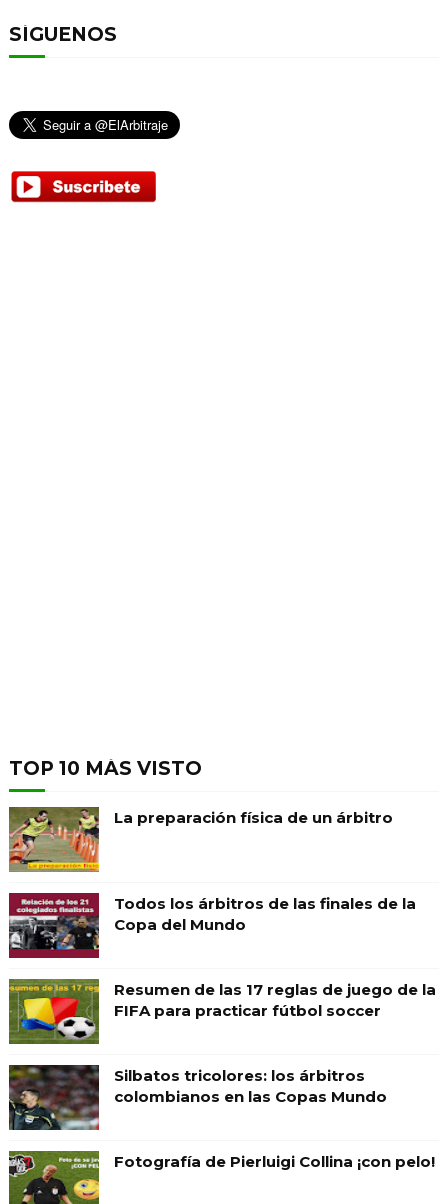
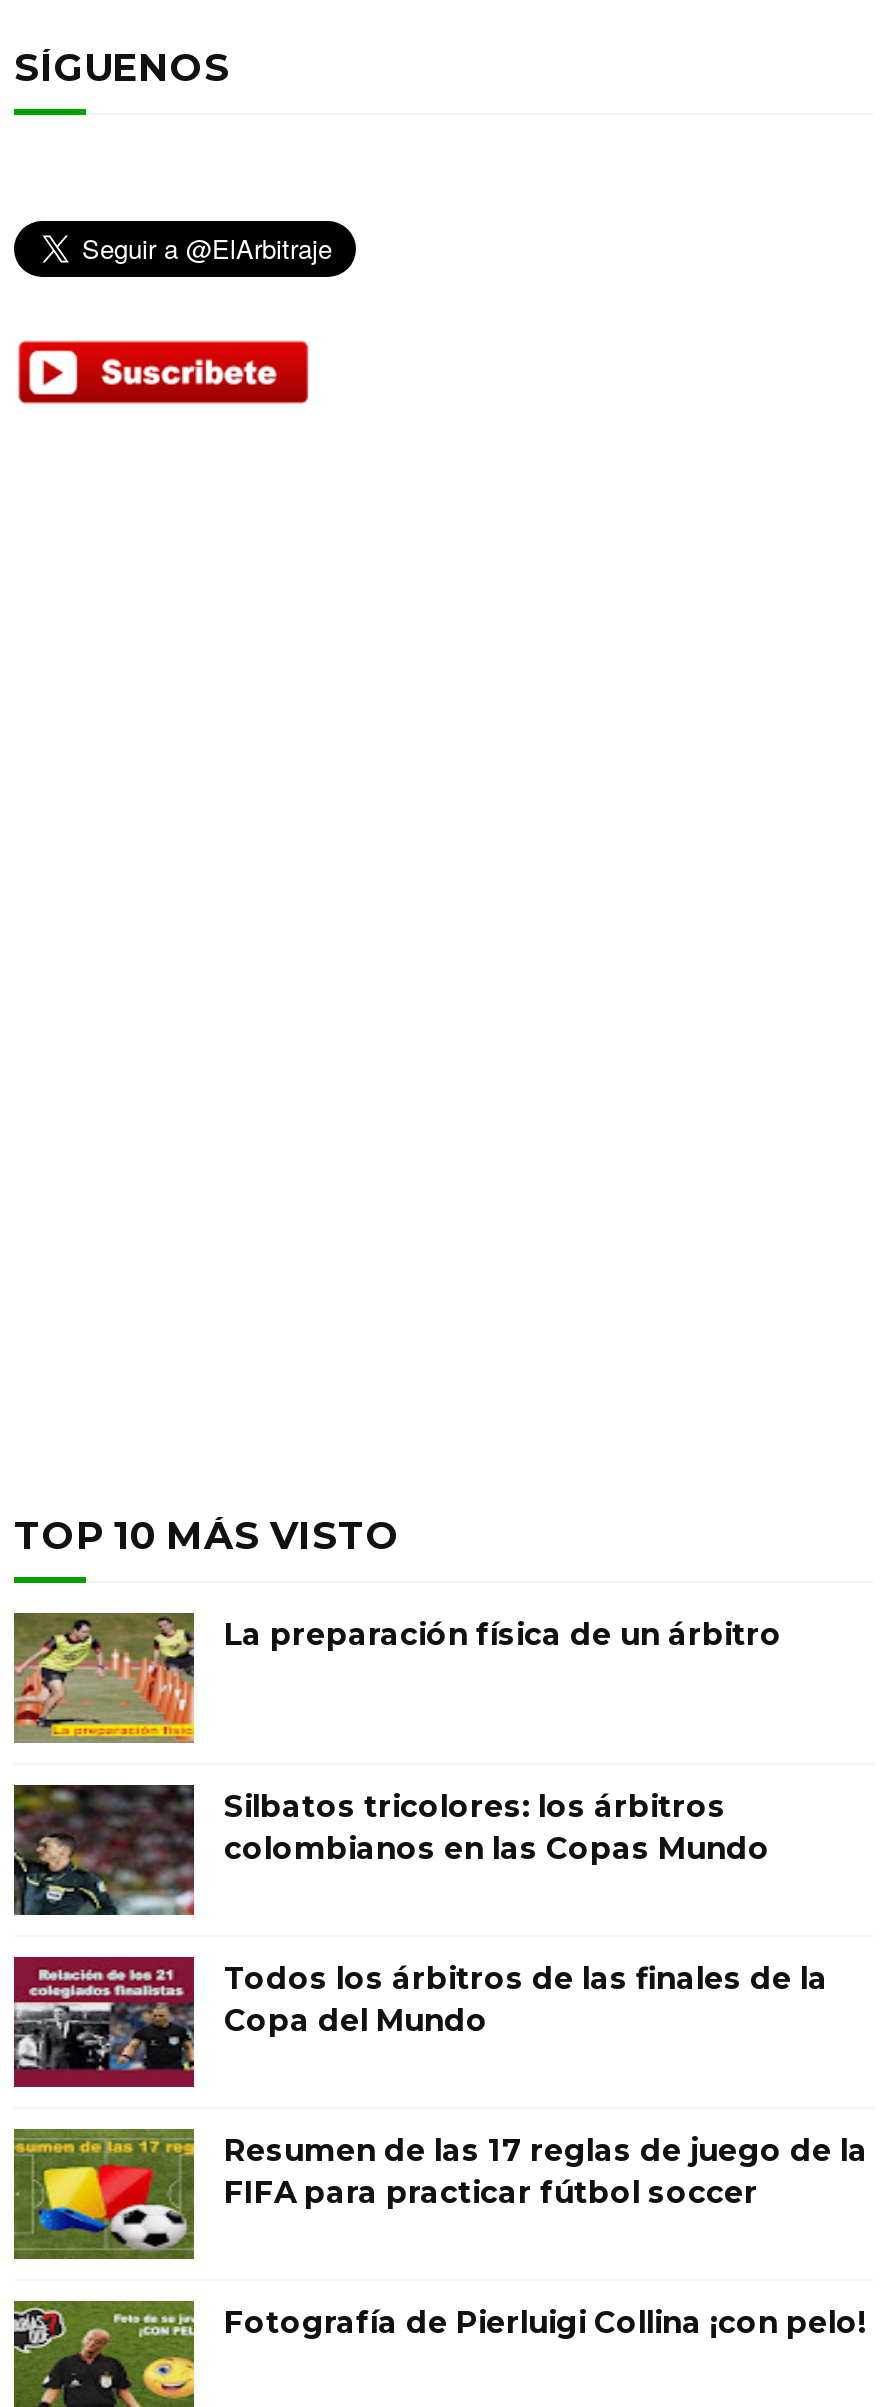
moved down: [image] | Todos los árbitros de las finales de la | Copa del Mundo | Resumen de las 17 reglas de juego de la | FIFA para practicar fútbol soccer

moved up: [image] | Silbatos tricolores: los árbitros | colombianos en las Copas Mundo
